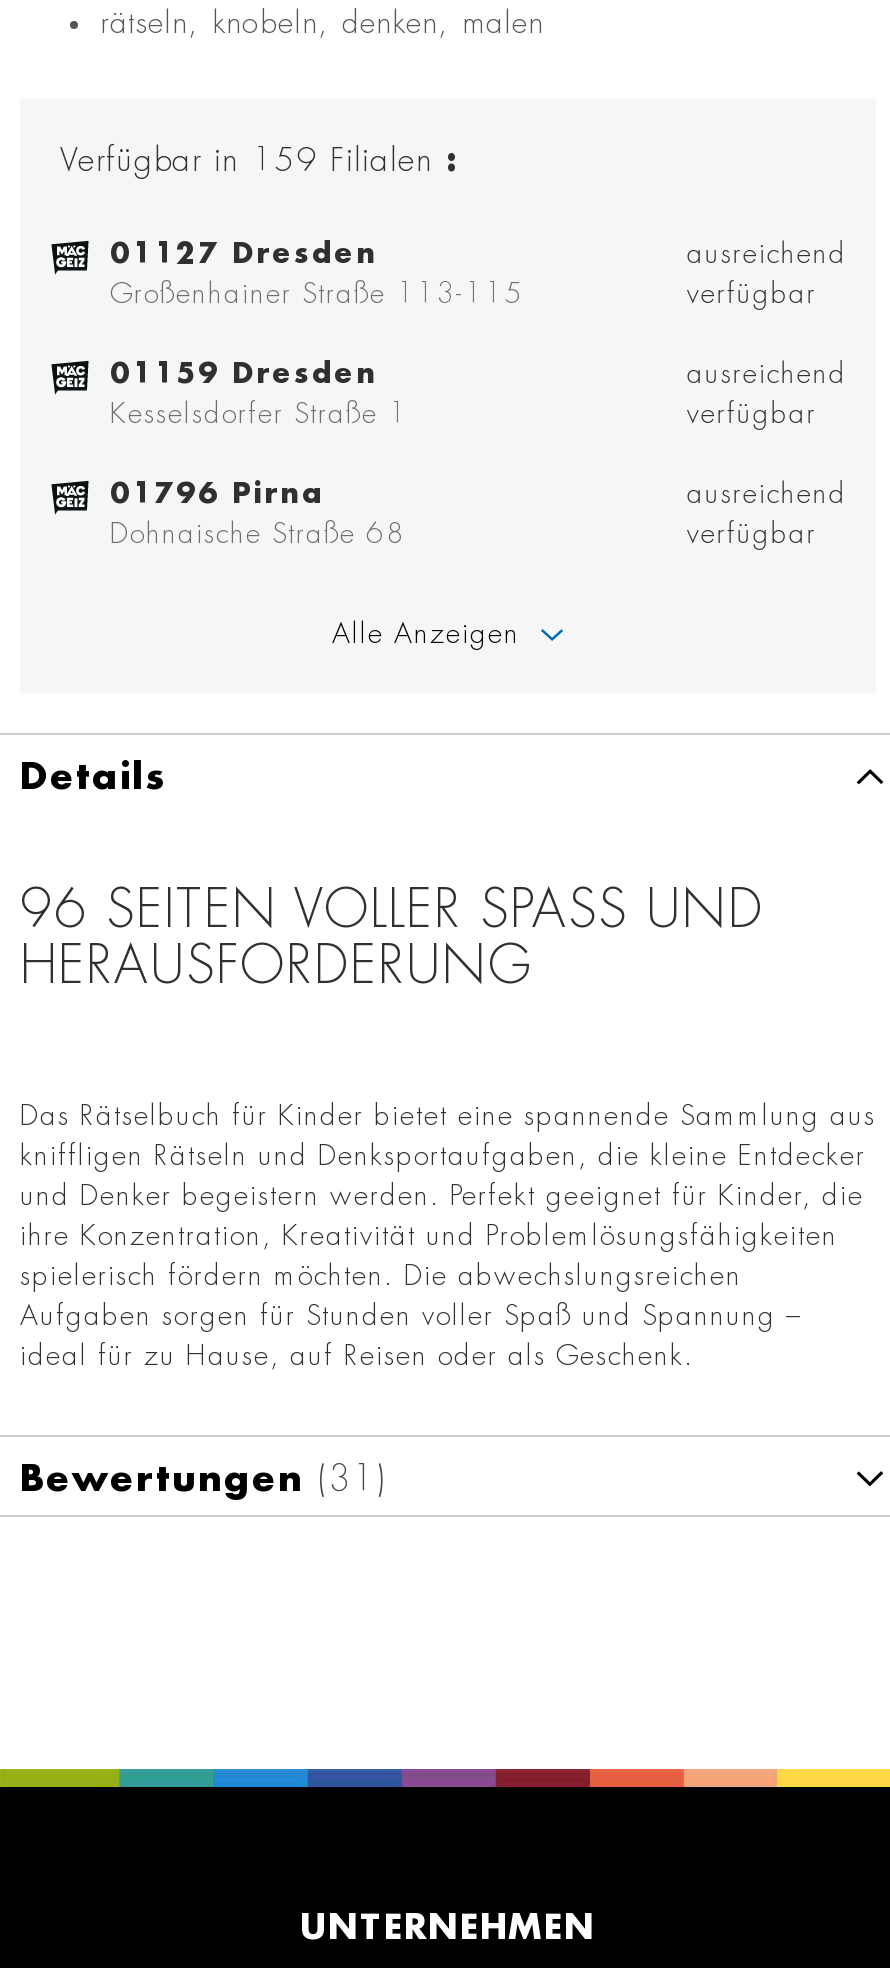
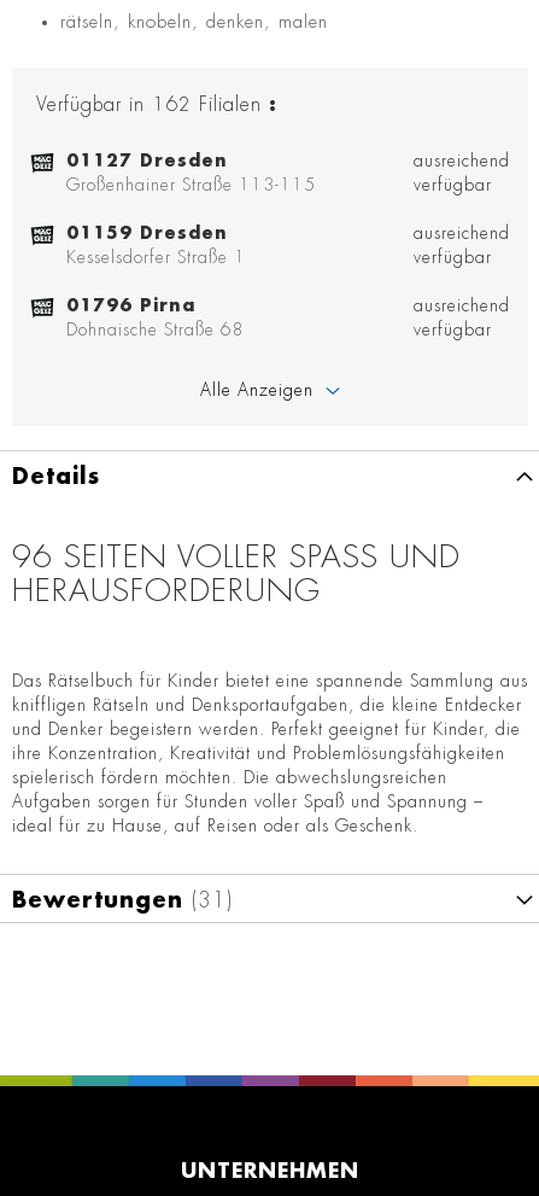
- Verfügbar in 159 Filialen :
+ Verfügbar in 162 Filialen :
